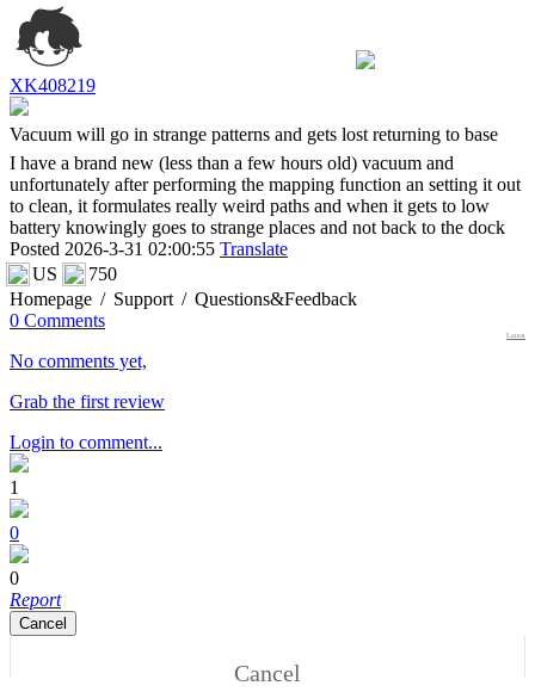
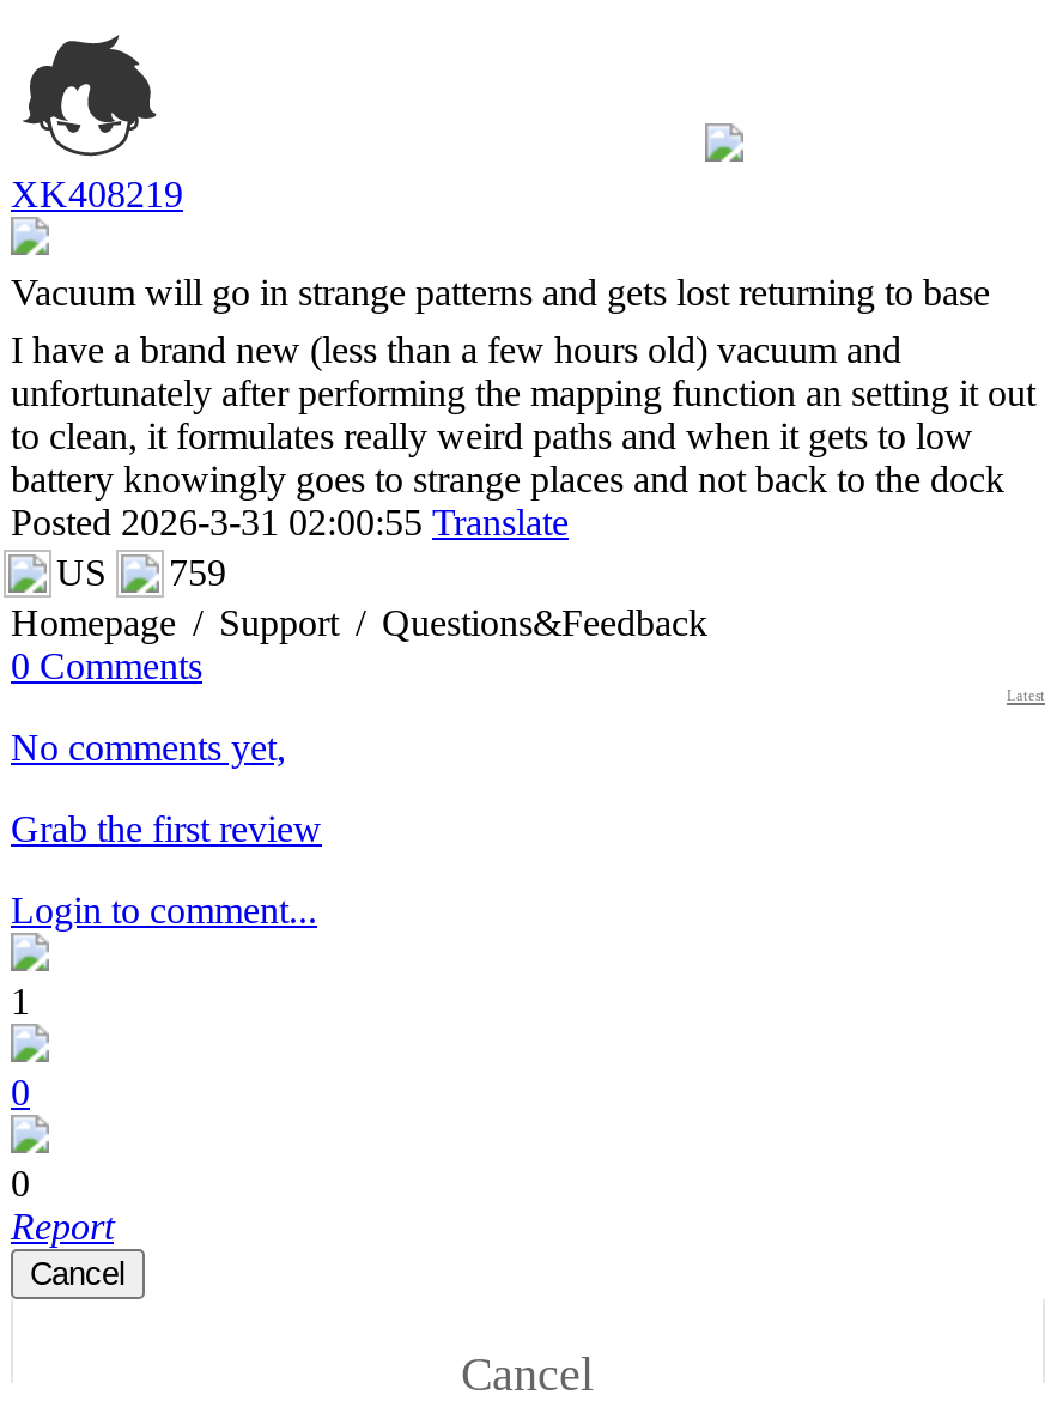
- US 750
+ US 759
